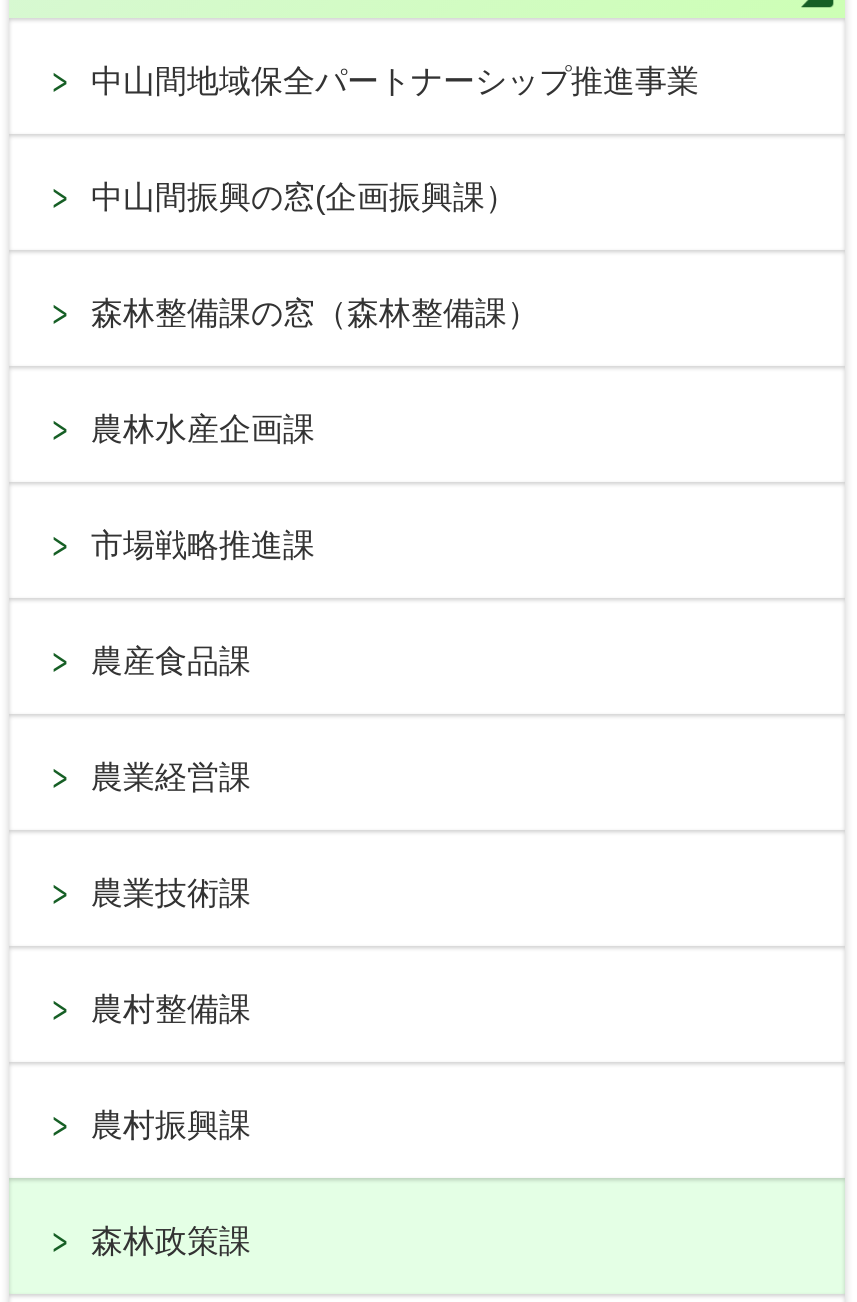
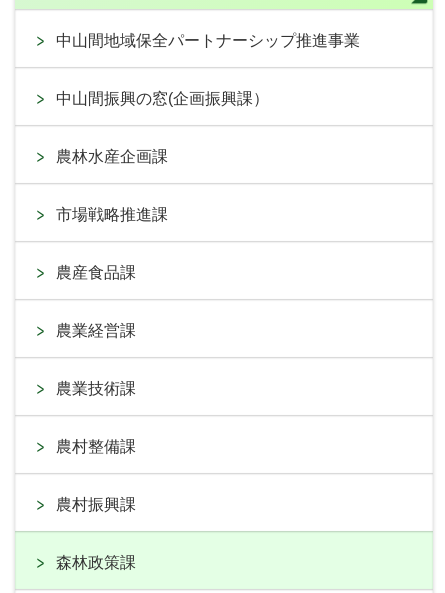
- 森林整備課の窓（森林整備課）
